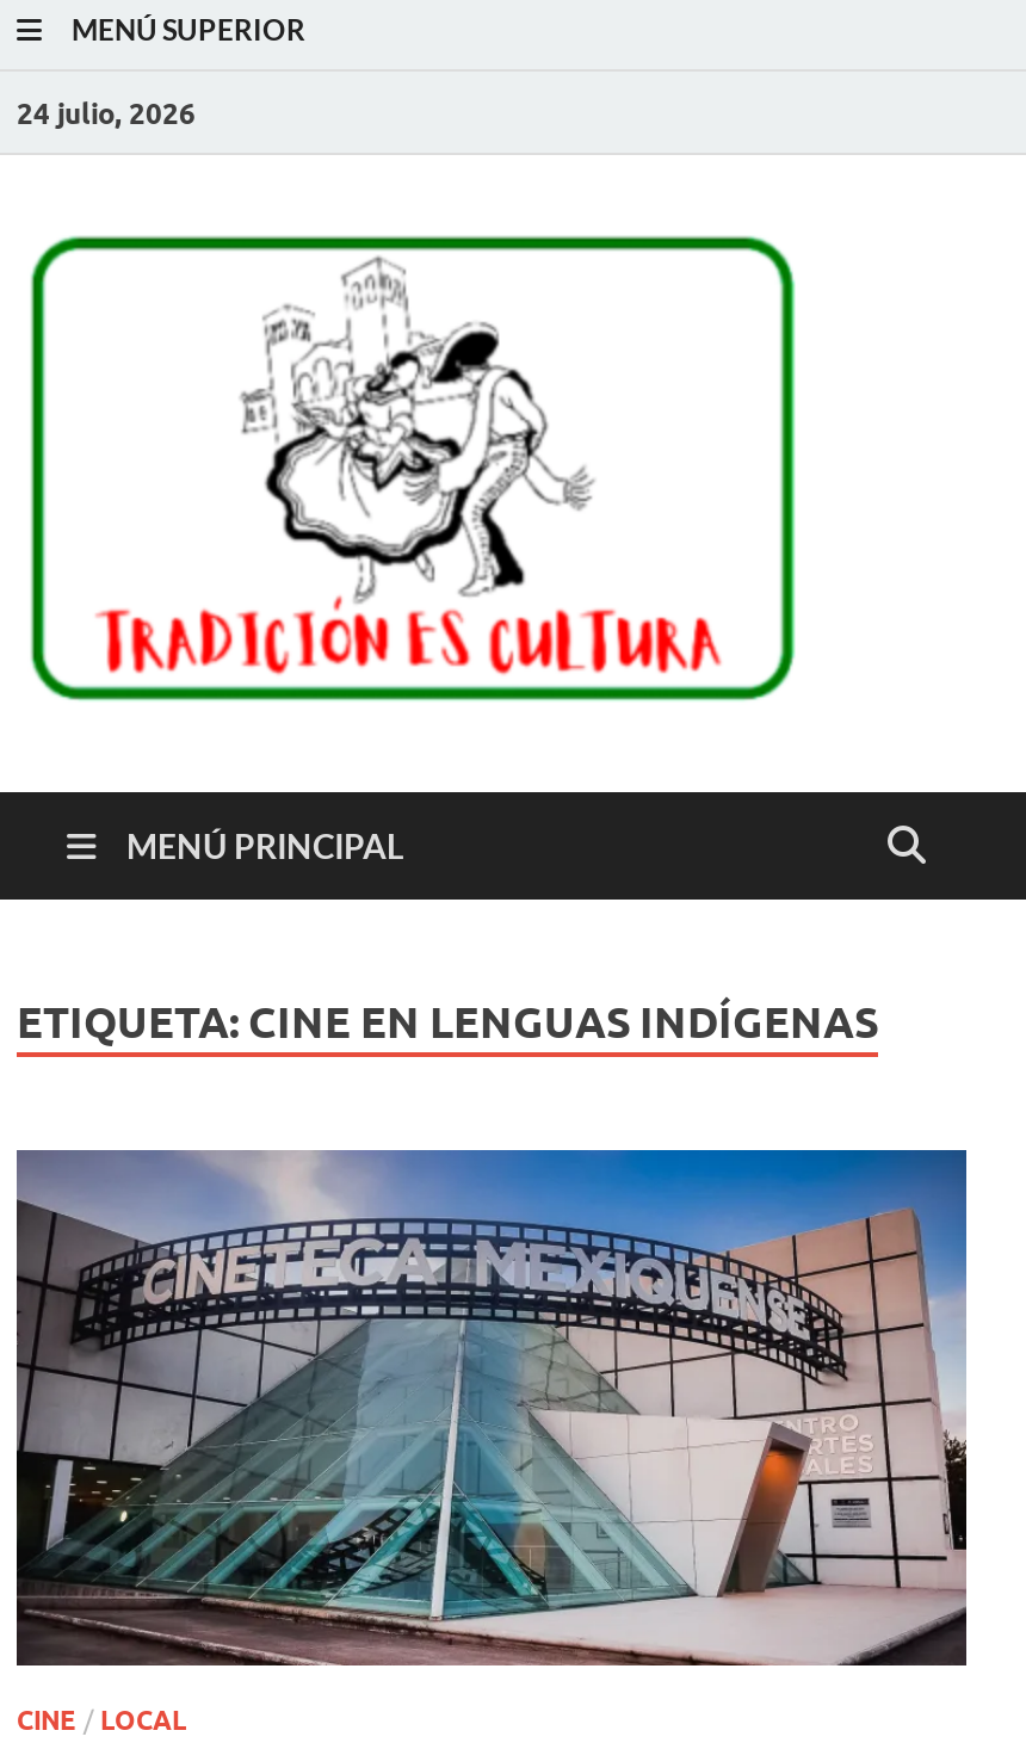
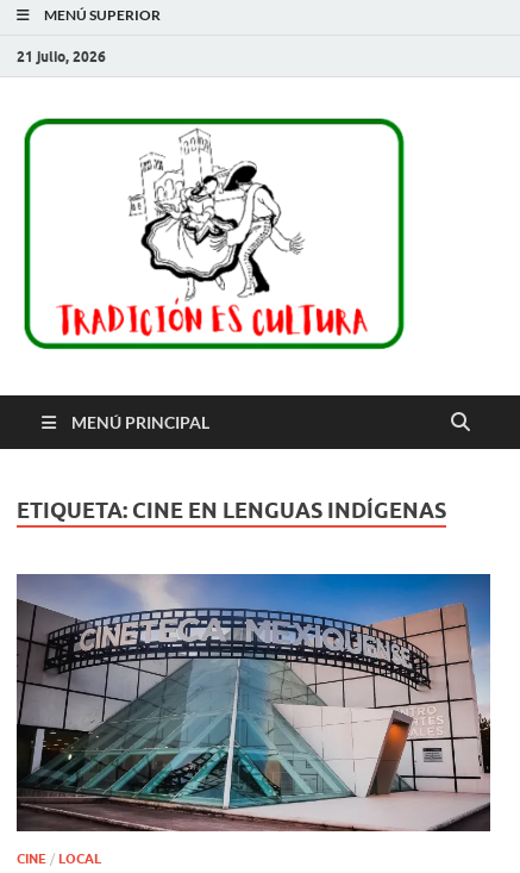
- 24 julio, 2026
+ 21 julio, 2026
